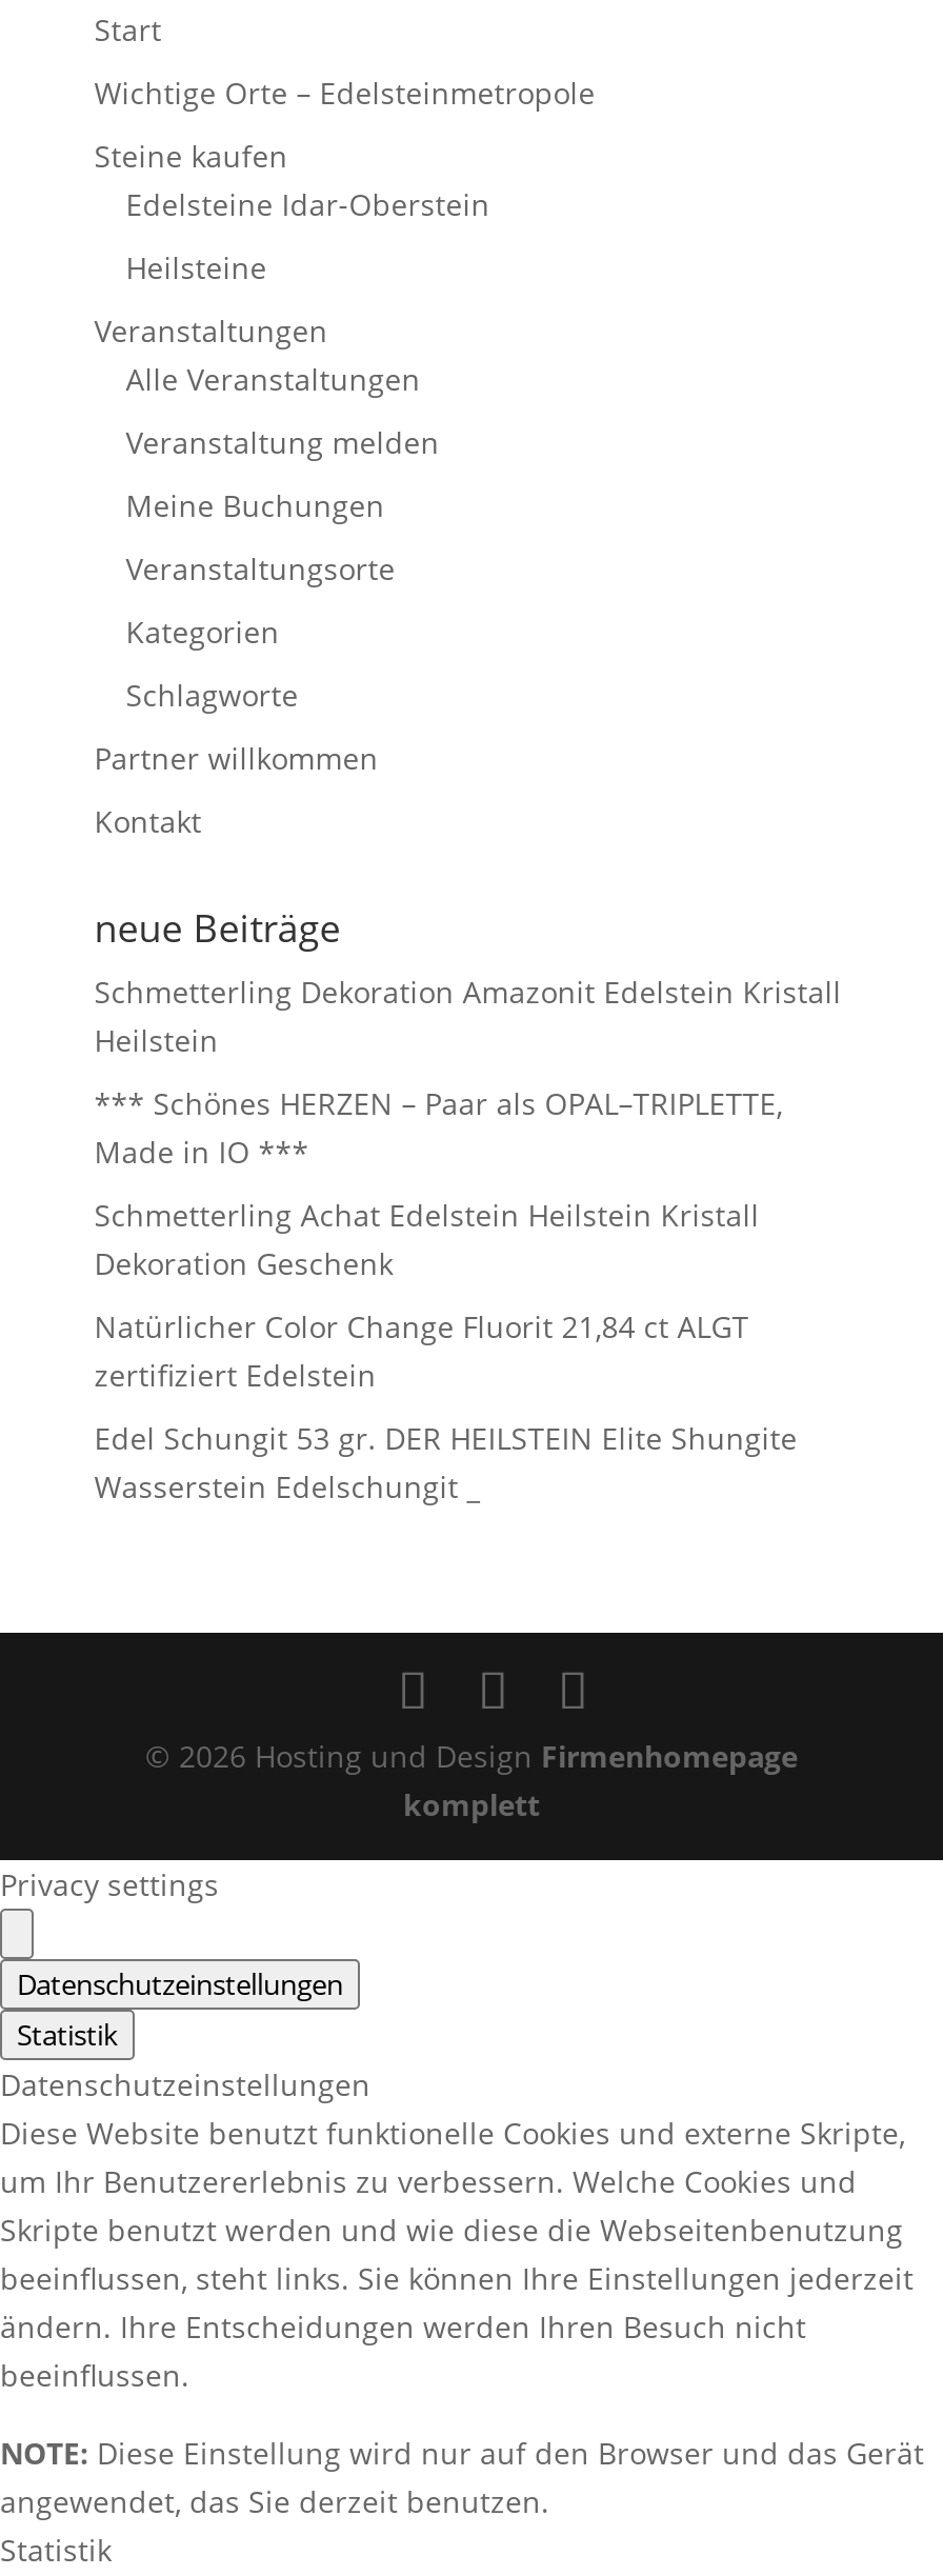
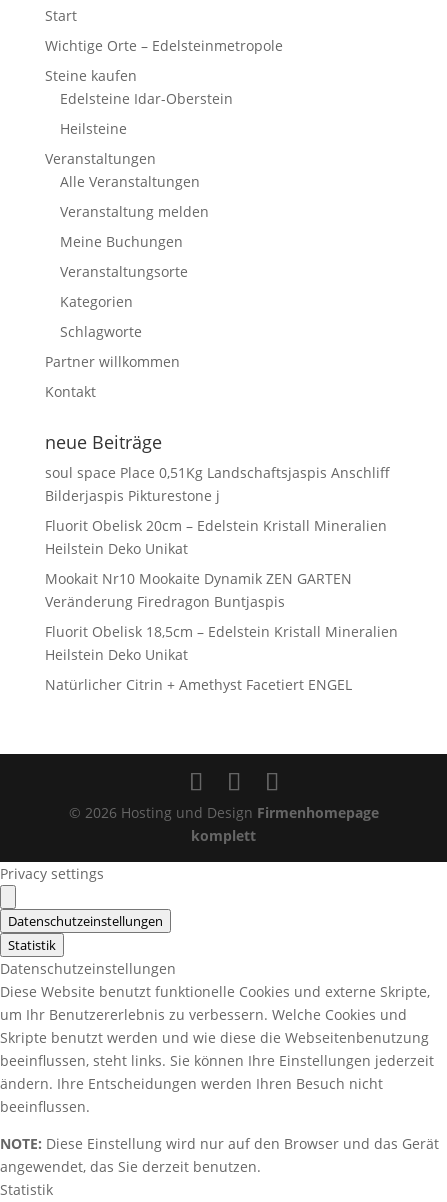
- Schmetterling Dekoration Amazonit Edelstein Kristall
- Heilstein
+ soul space Place 0,51Kg Landschaftsjaspis Anschliff
+ Bilderjaspis Pikturestone j

- *** Schönes HERZEN – Paar als OPAL–TRIPLETTE,
- Made in IO ***
+ Fluorit Obelisk 20cm – Edelstein Kristall Mineralien
+ Heilstein Deko Unikat

- Schmetterling Achat Edelstein Heilstein Kristall
- Dekoration Geschenk
+ Mookait Nr10 Mookaite Dynamik ZEN GARTEN
+ Veränderung Firedragon Buntjaspis

- Natürlicher Color Change Fluorit 21,84 ct ALGT
- zertifiziert Edelstein
+ Fluorit Obelisk 18,5cm – Edelstein Kristall Mineralien
+ Heilstein Deko Unikat

- Edel Schungit 53 gr. DER HEILSTEIN Elite Shungite
- Wasserstein Edelschungit _
+ Natürlicher Citrin + Amethyst Facetiert ENGEL
